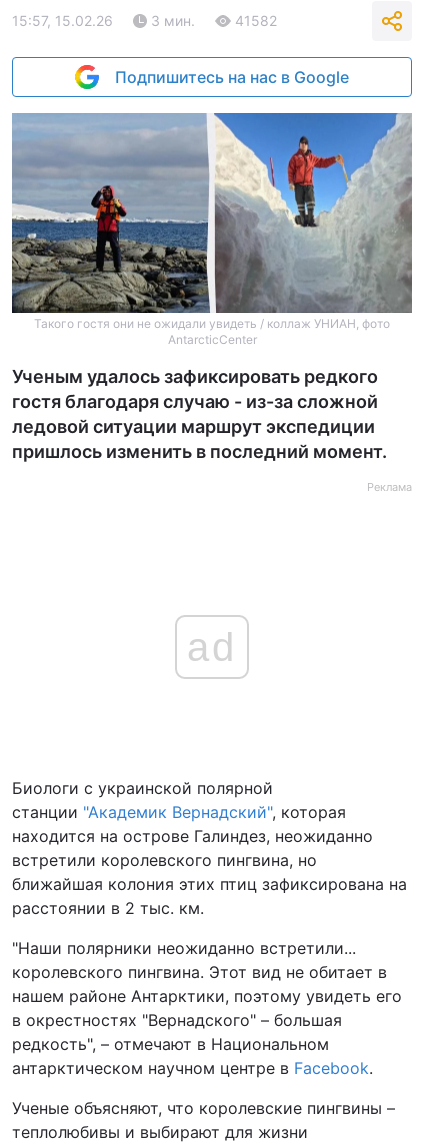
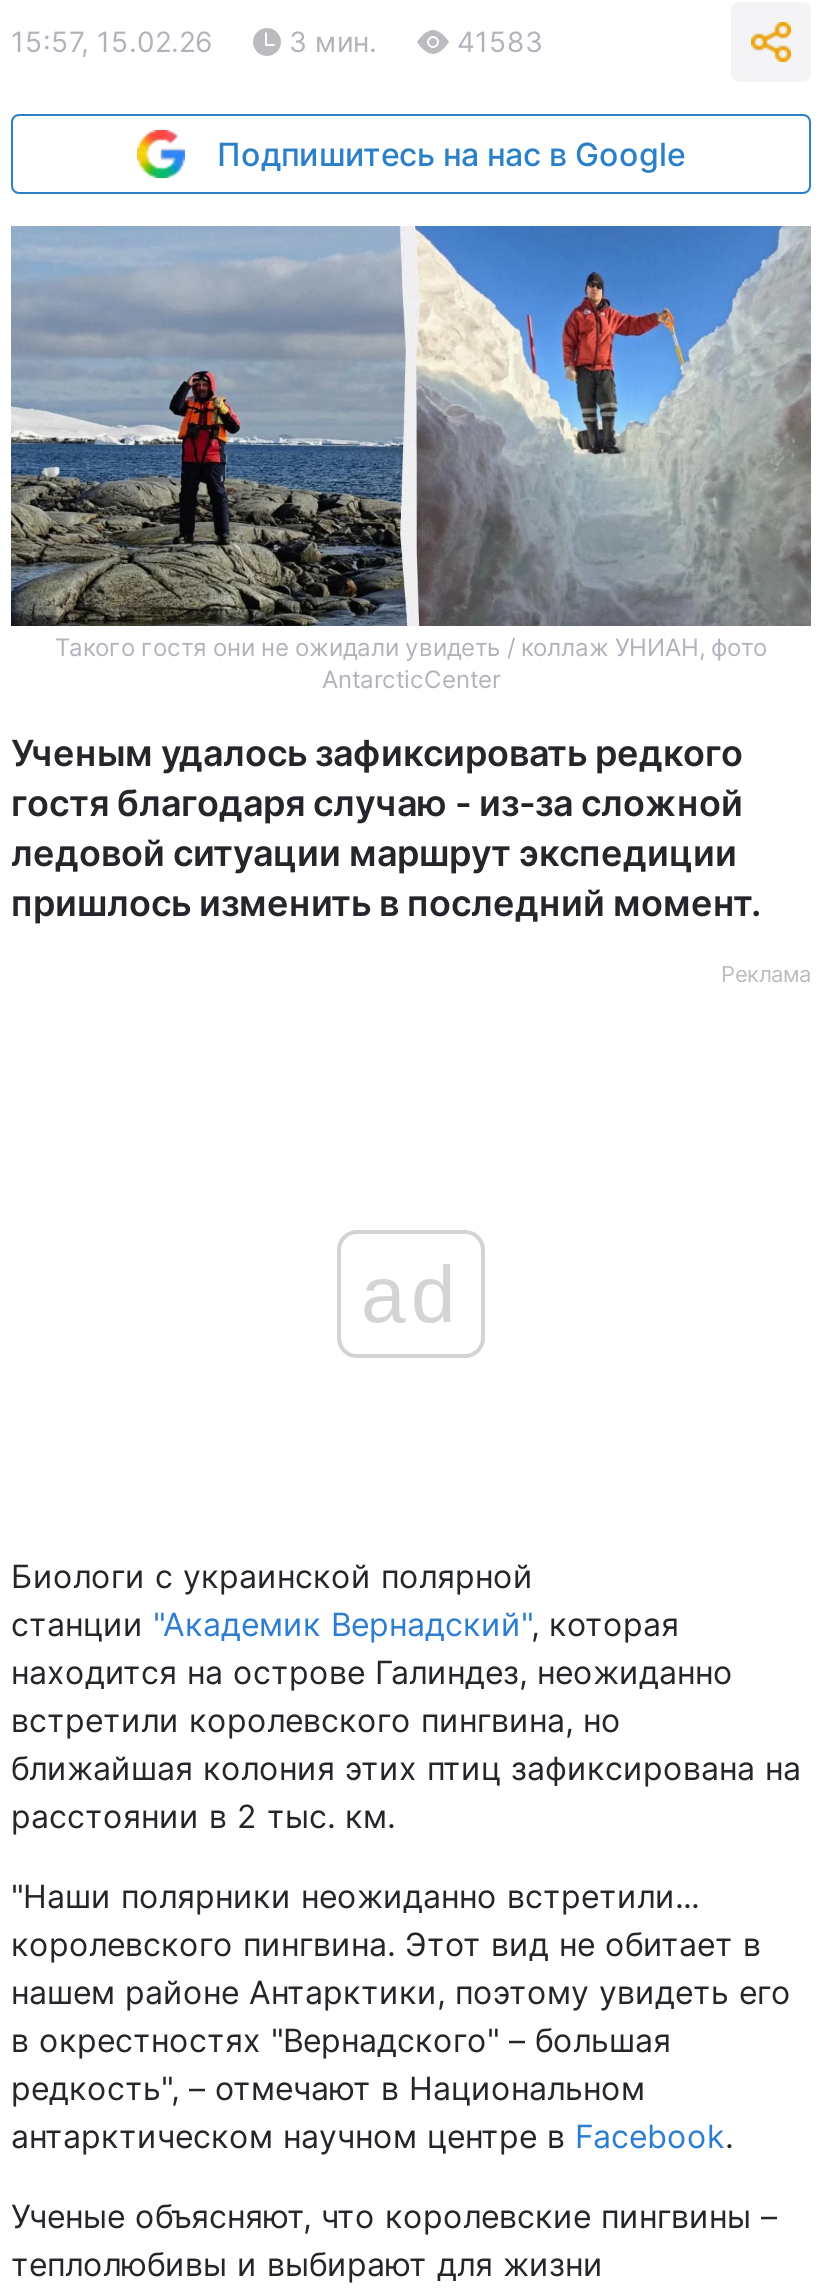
- 41582
+ 41583
